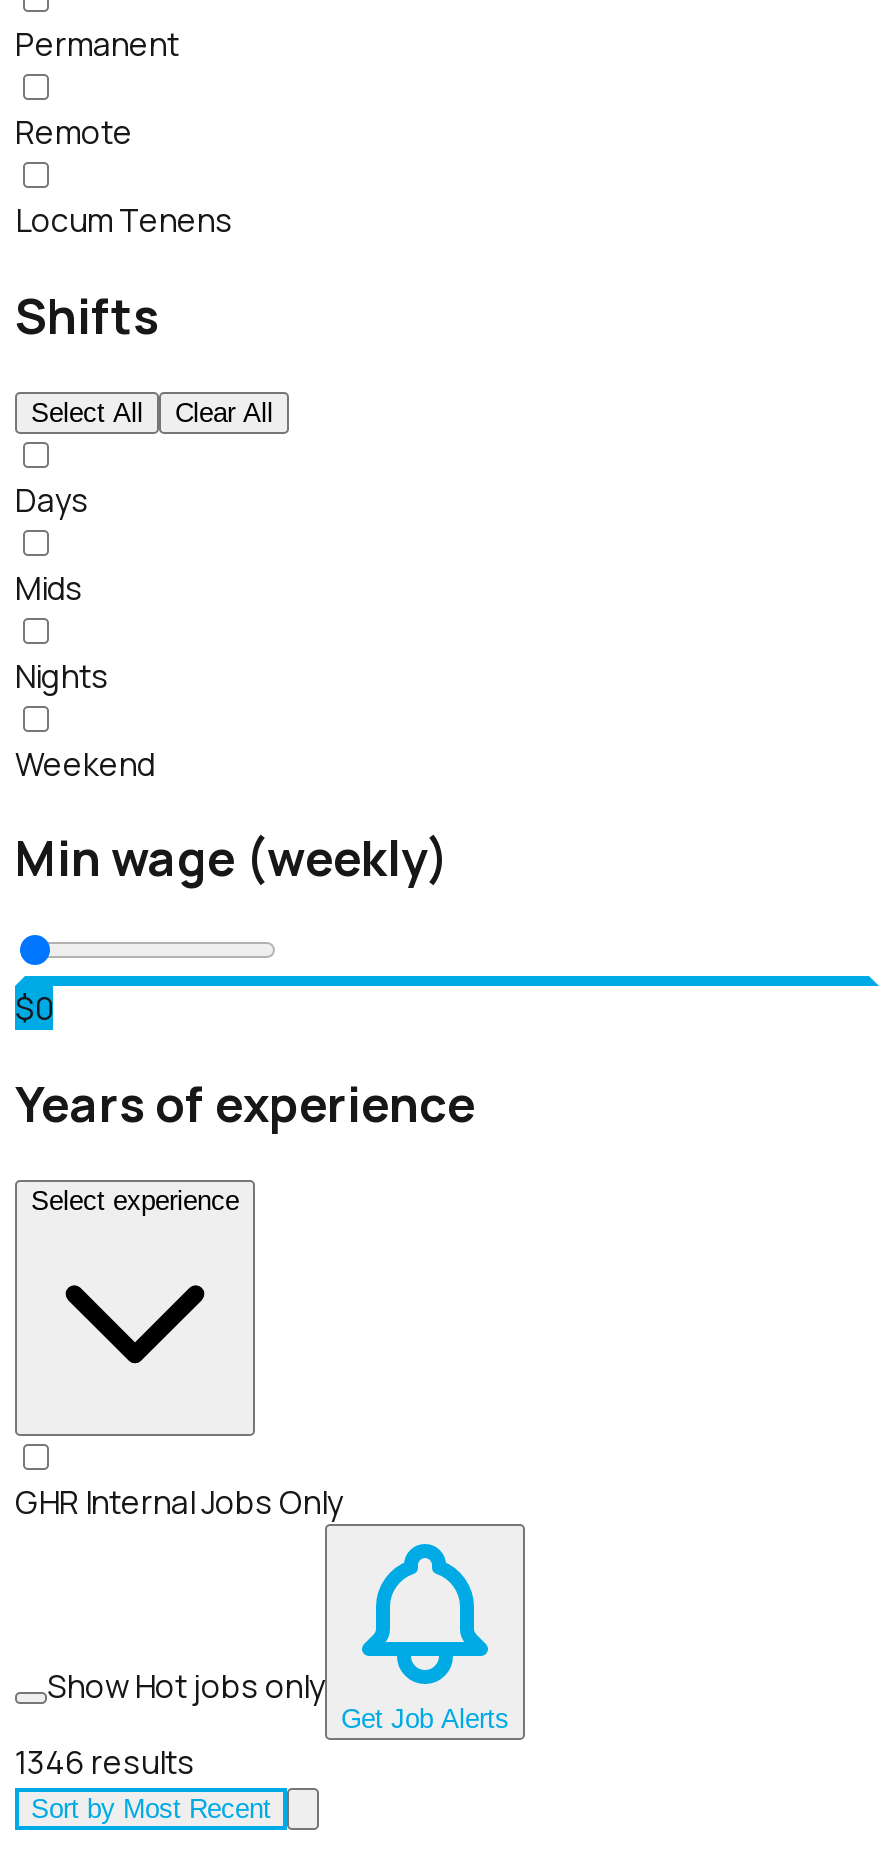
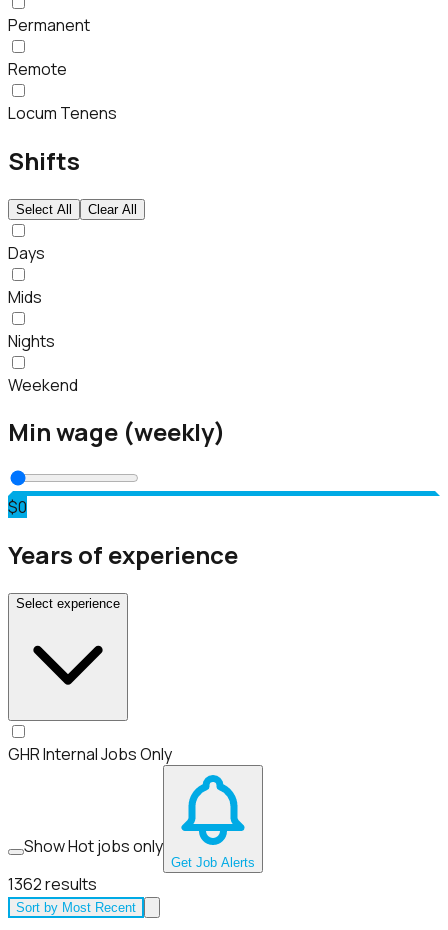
- 1346 results
+ 1362 results
